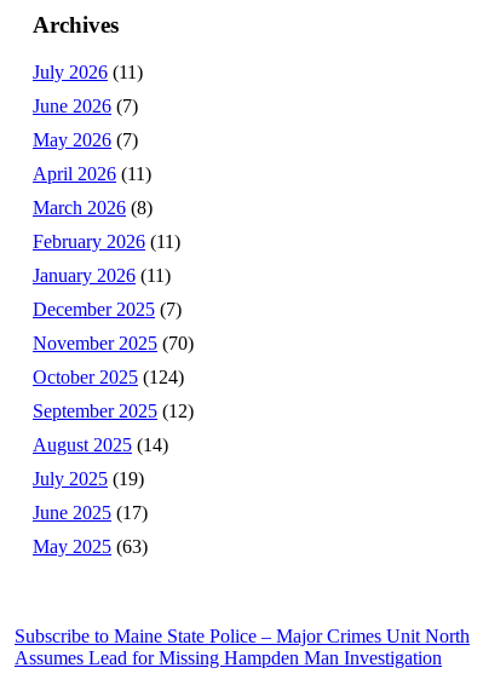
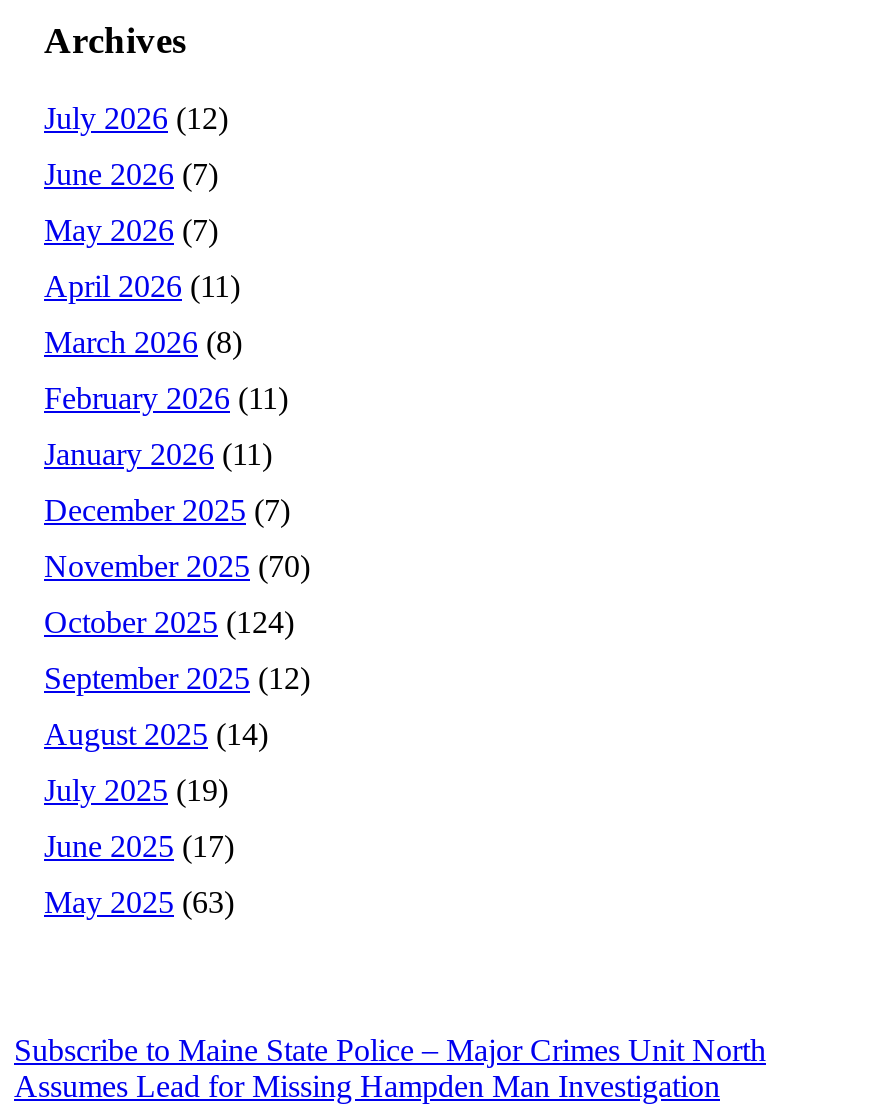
- July 2026 (11)
+ July 2026 (12)
